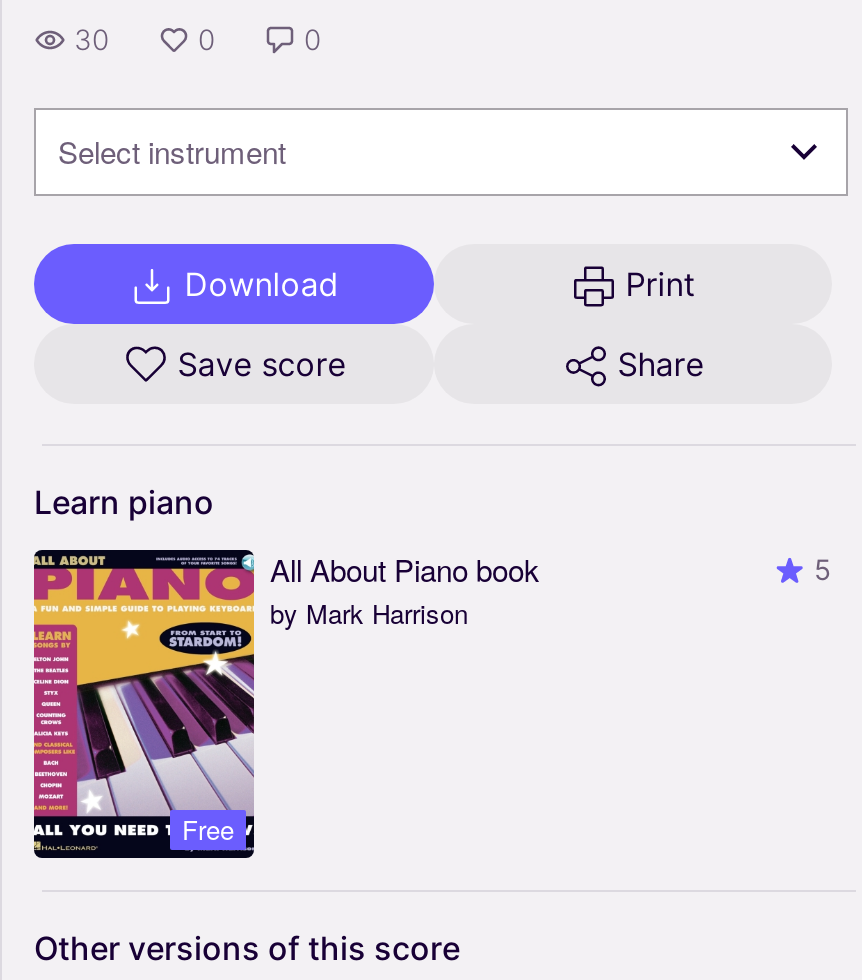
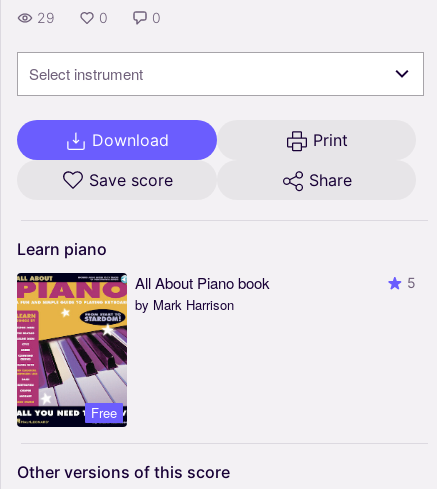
- 30
+ 29
